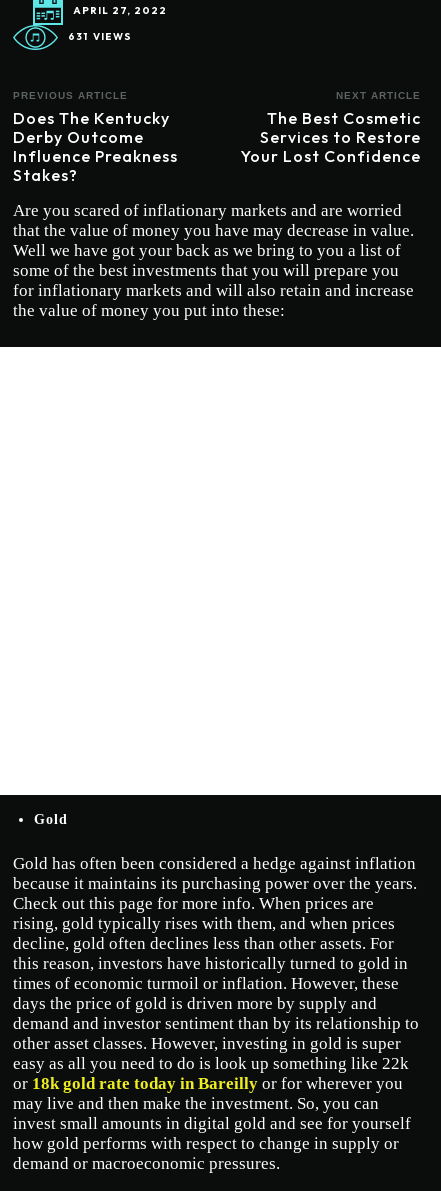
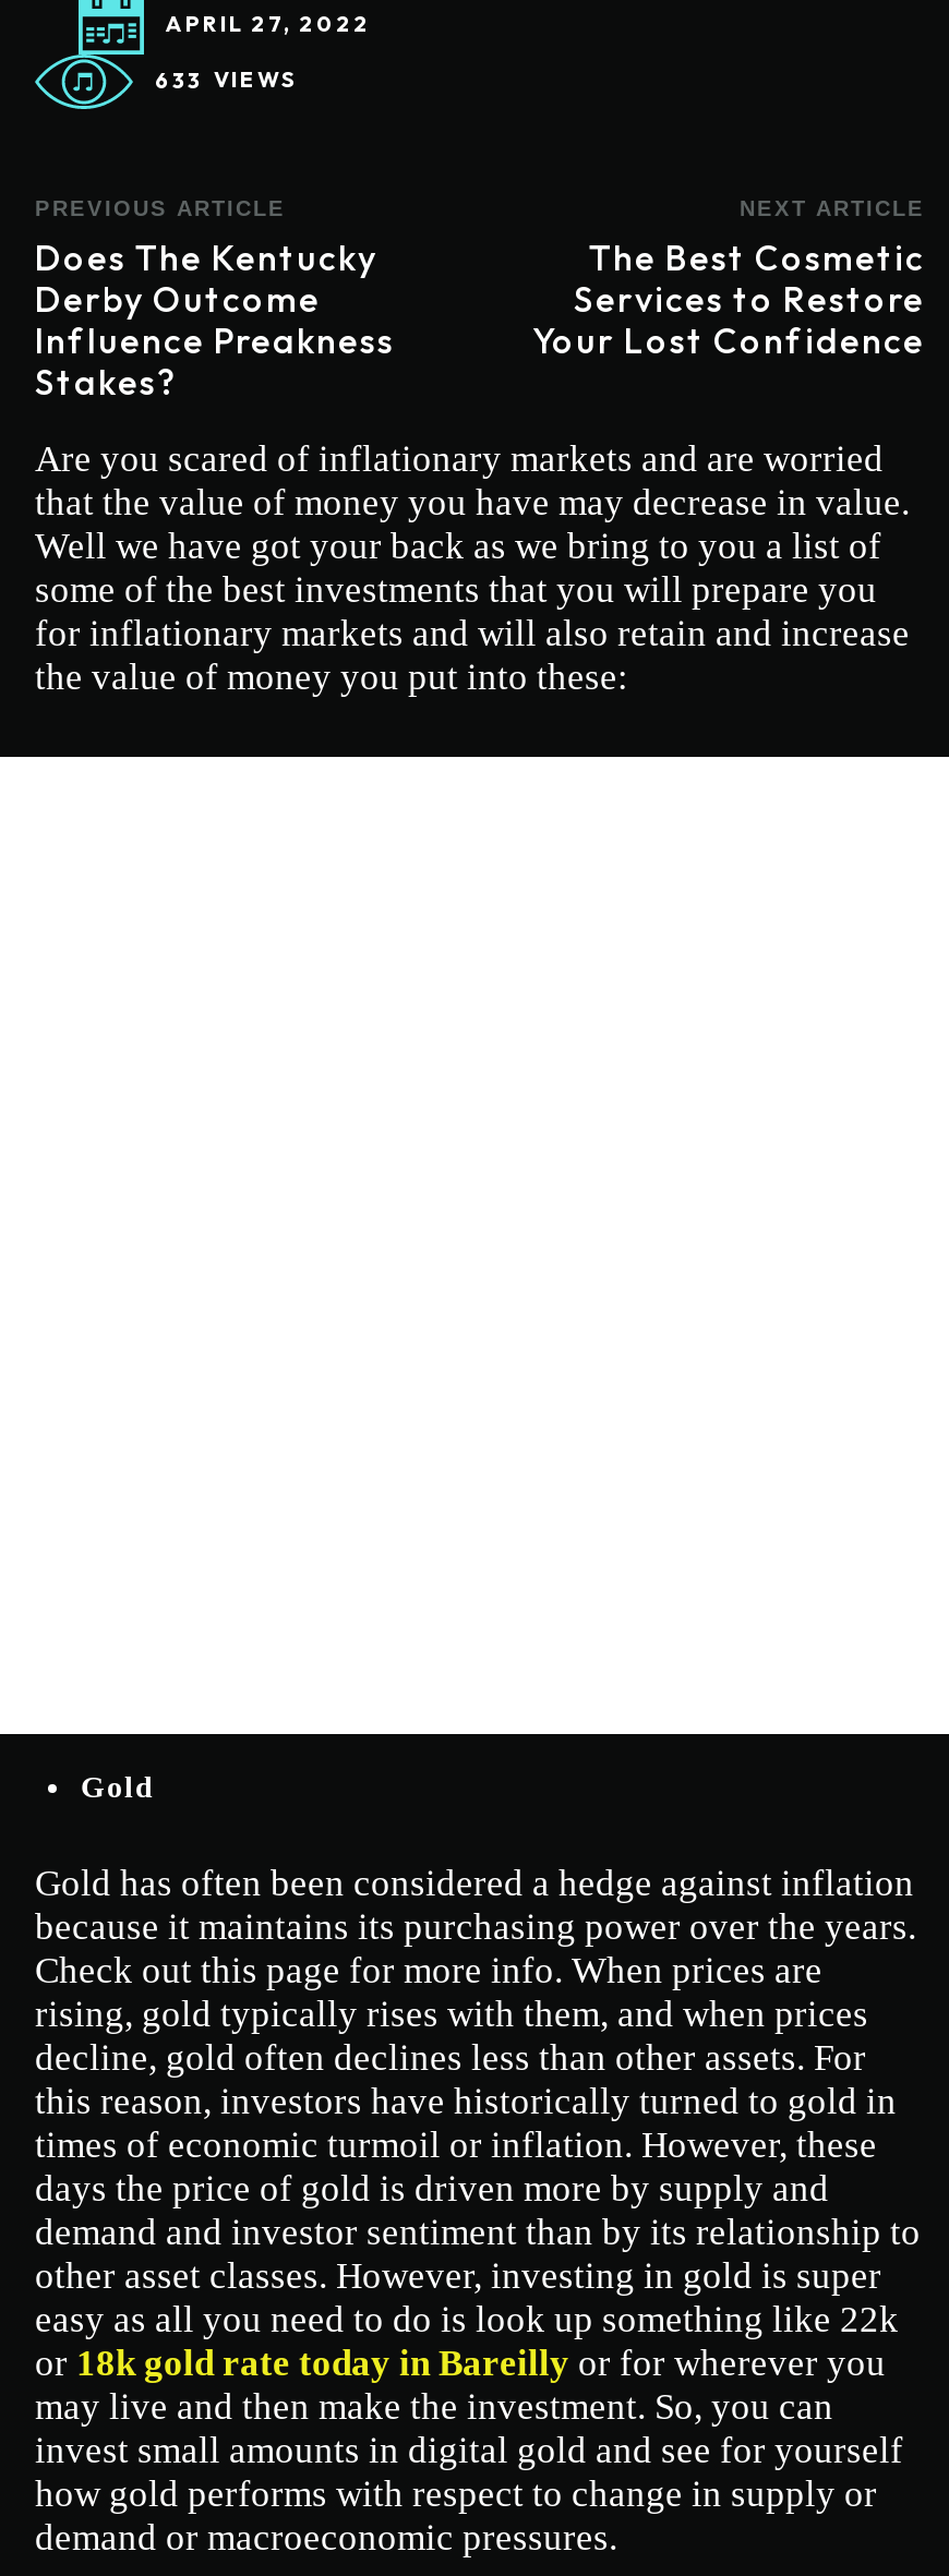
- 631 VIEWS
+ 633 VIEWS
